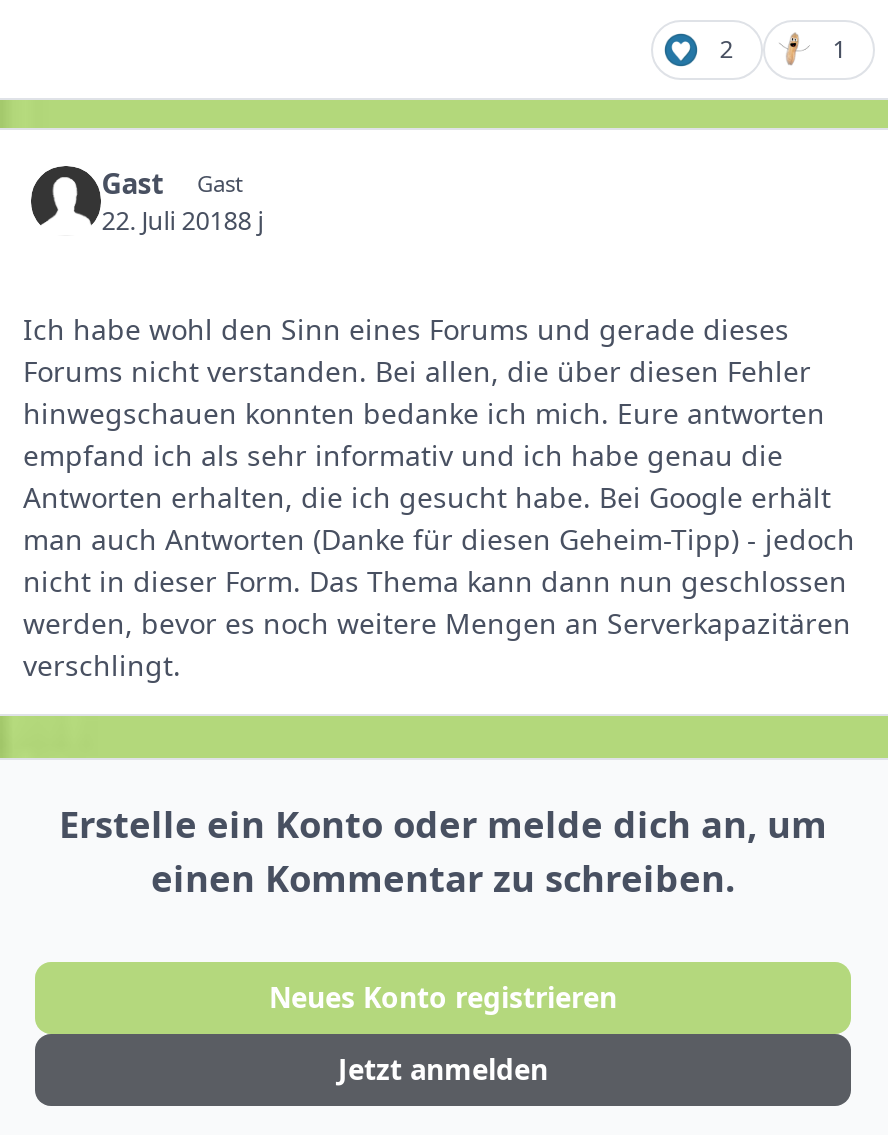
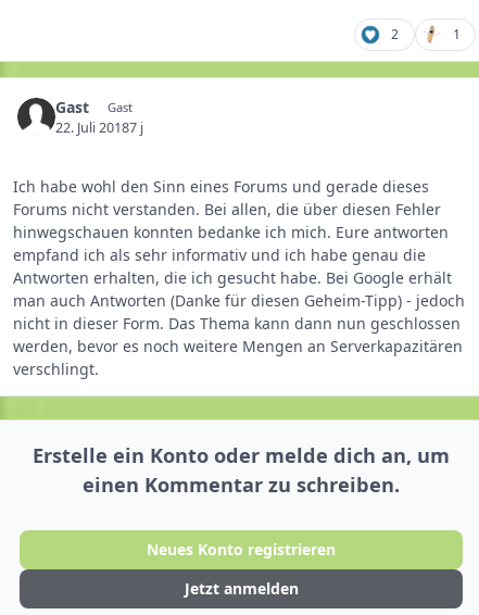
- 22. Juli 20188 j
+ 22. Juli 20187 j
